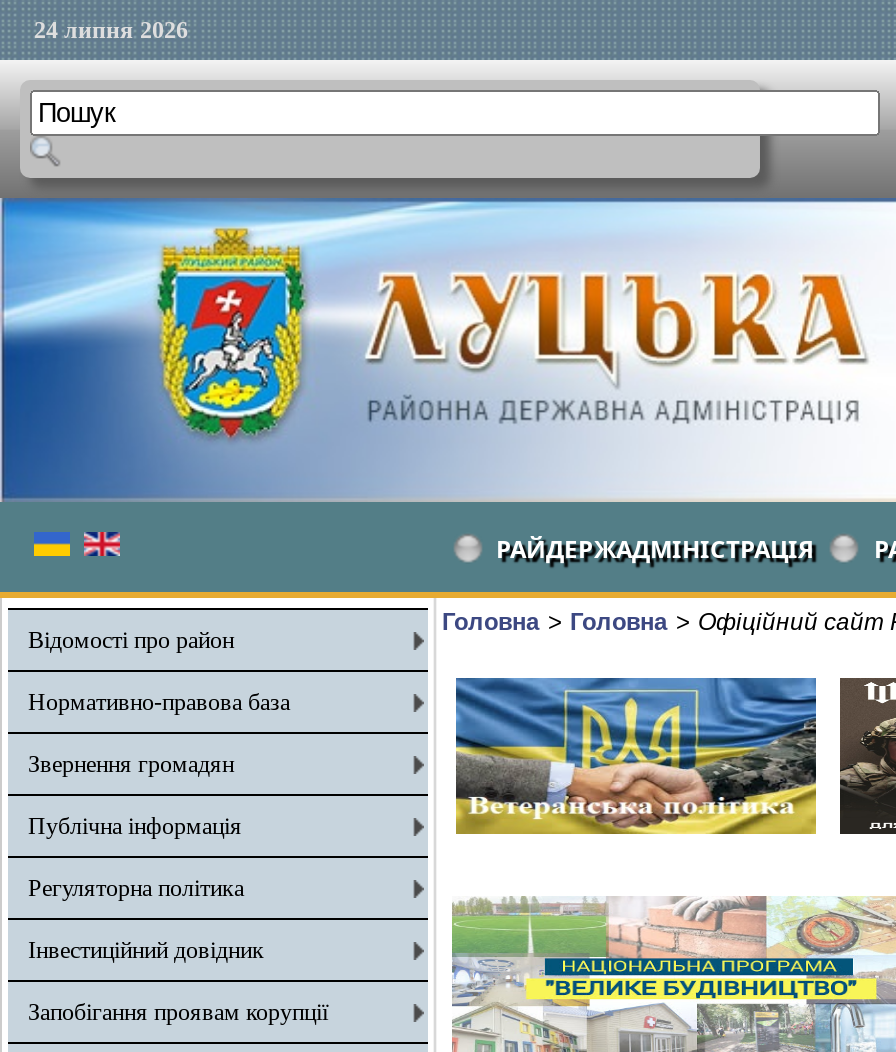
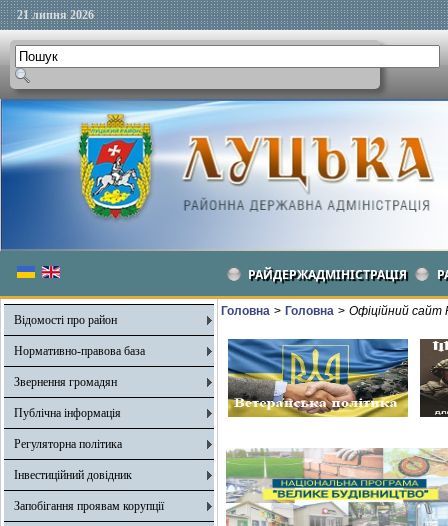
- 24 липня 2026
+ 21 липня 2026
